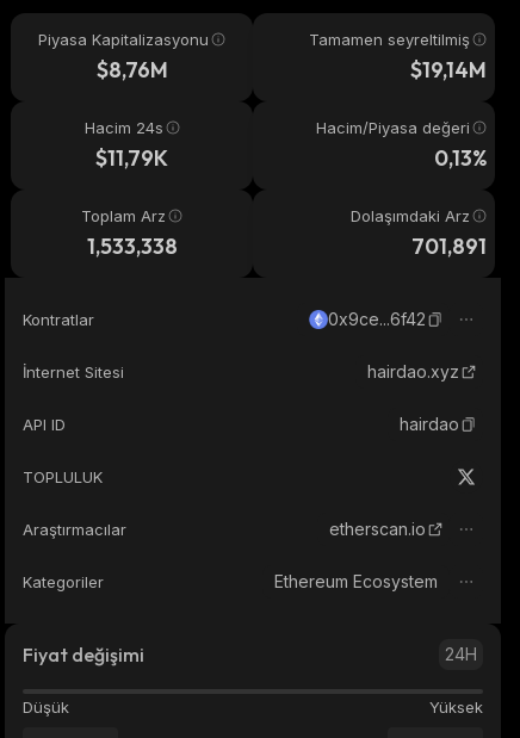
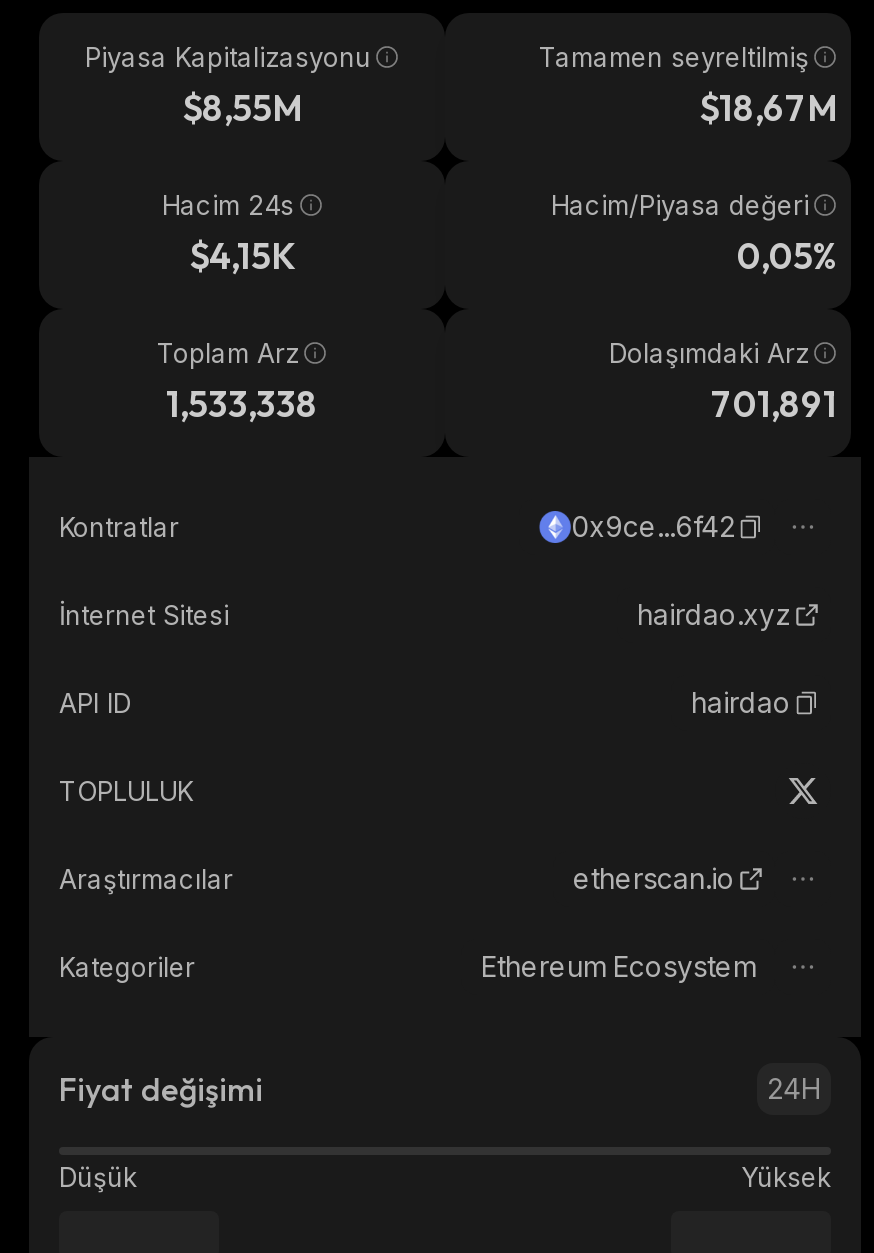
- $8,76M
+ $8,55M

- $19,14M
+ $18,67M

- $11,79K
+ $4,15K

- 0,13%
+ 0,05%
